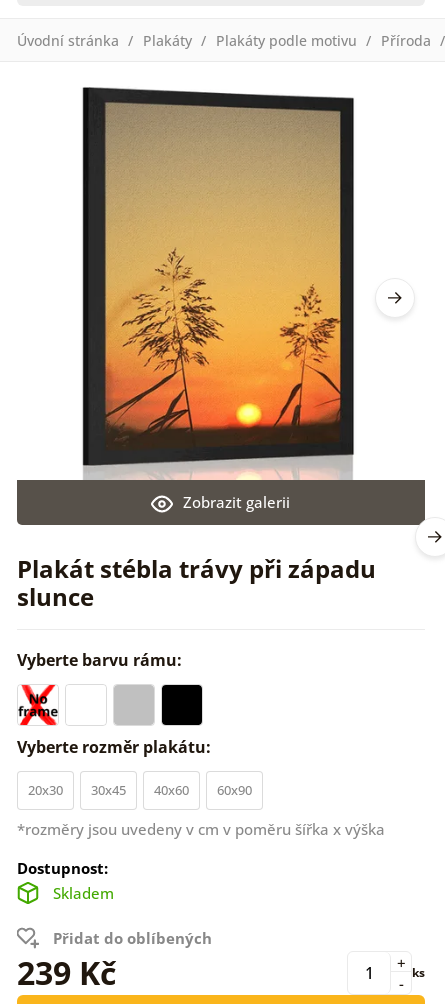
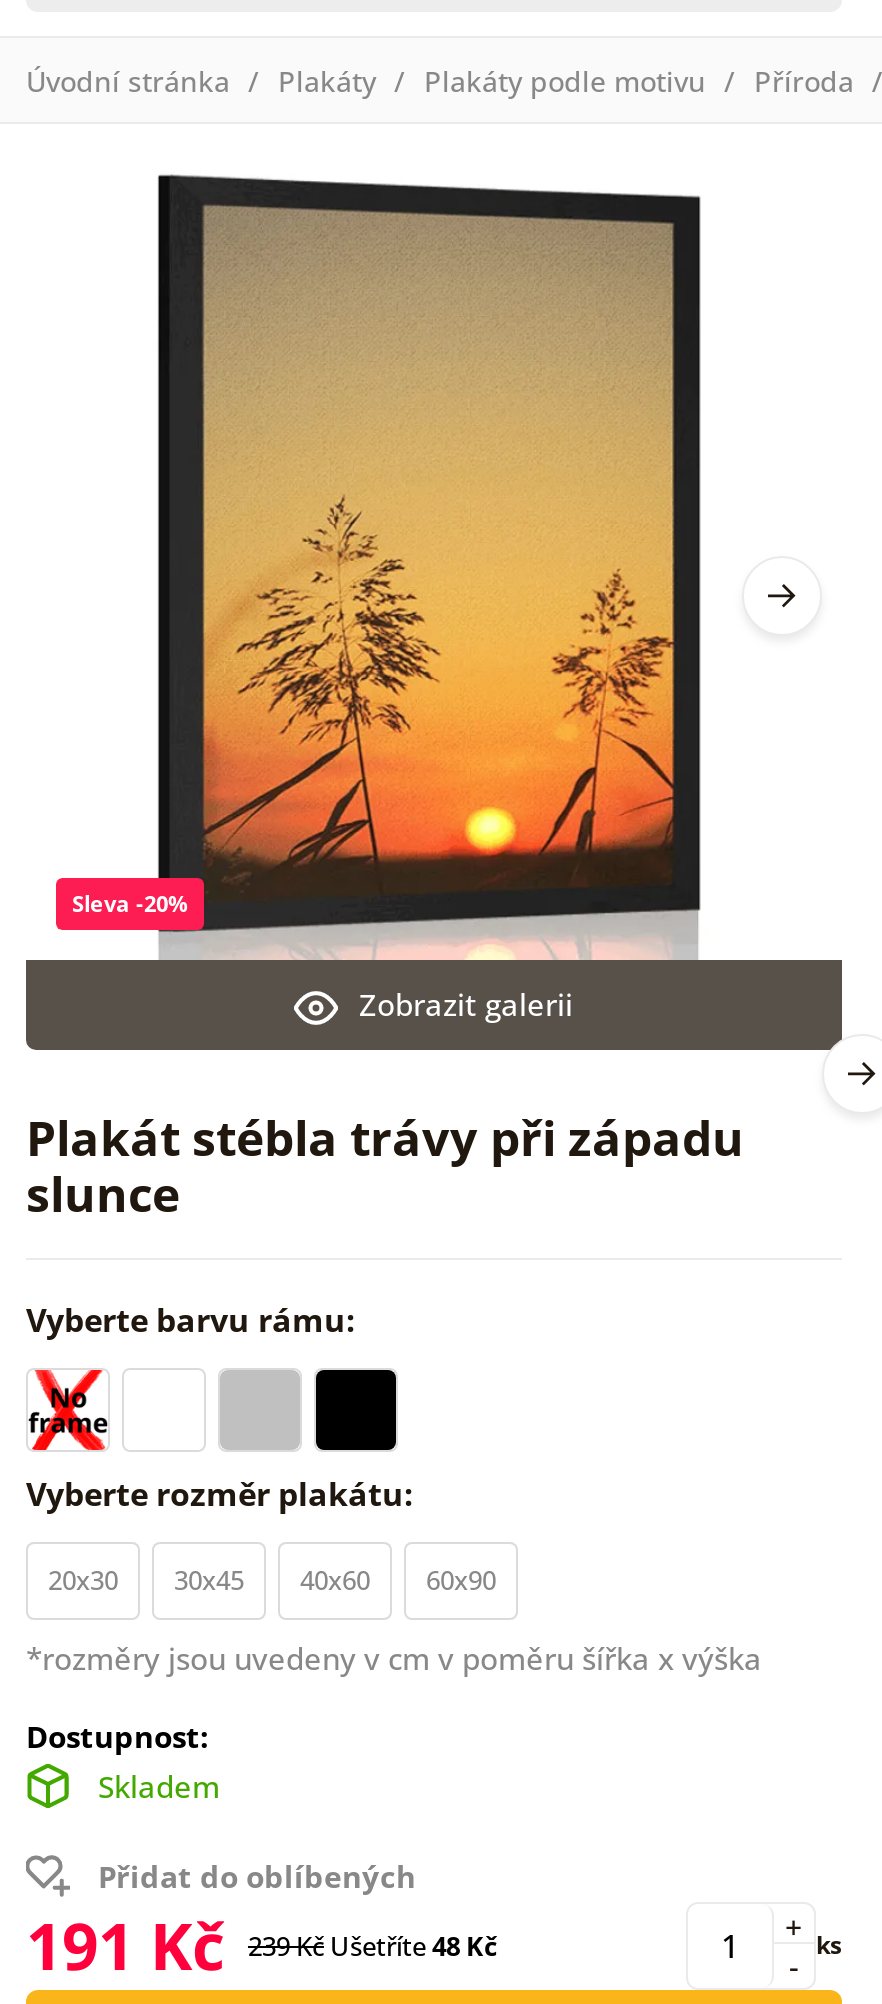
+ Sleva -20%

- 239 Kč
+ 191 Kč
+ 239 Kč Ušetříte48 Kč
